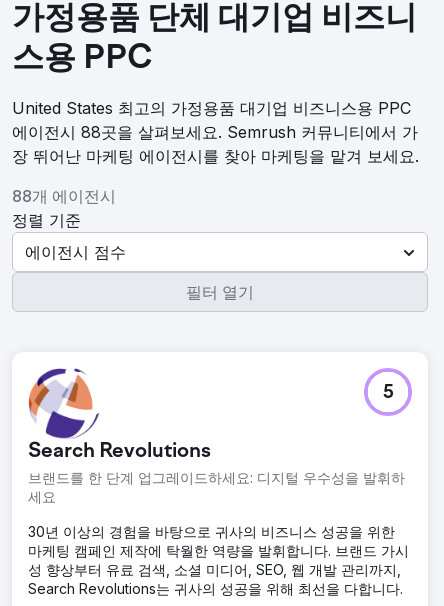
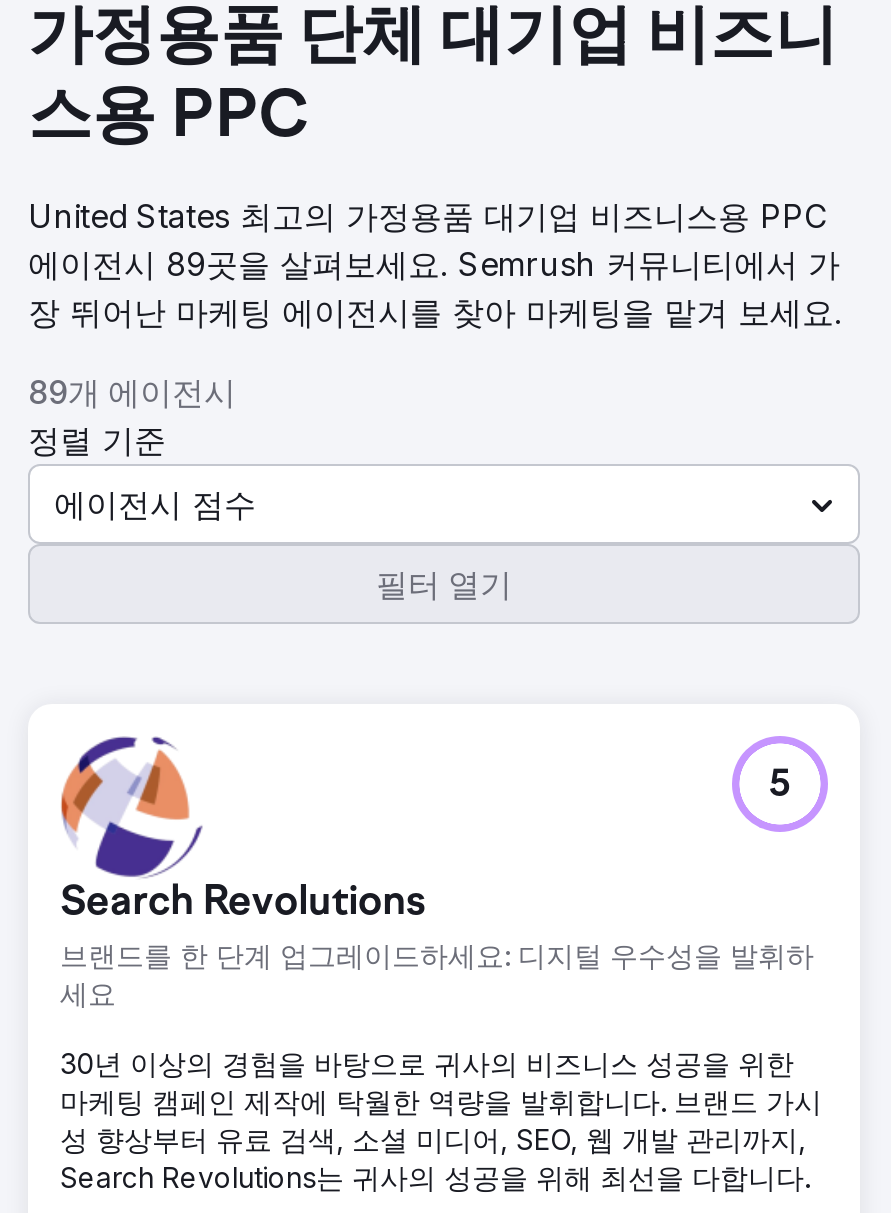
- 에이전시 88곳을 살펴보세요. Semrush 커뮤니티에서 가
+ 에이전시 89곳을 살펴보세요. Semrush 커뮤니티에서 가

- 88개 에이전시
+ 89개 에이전시
